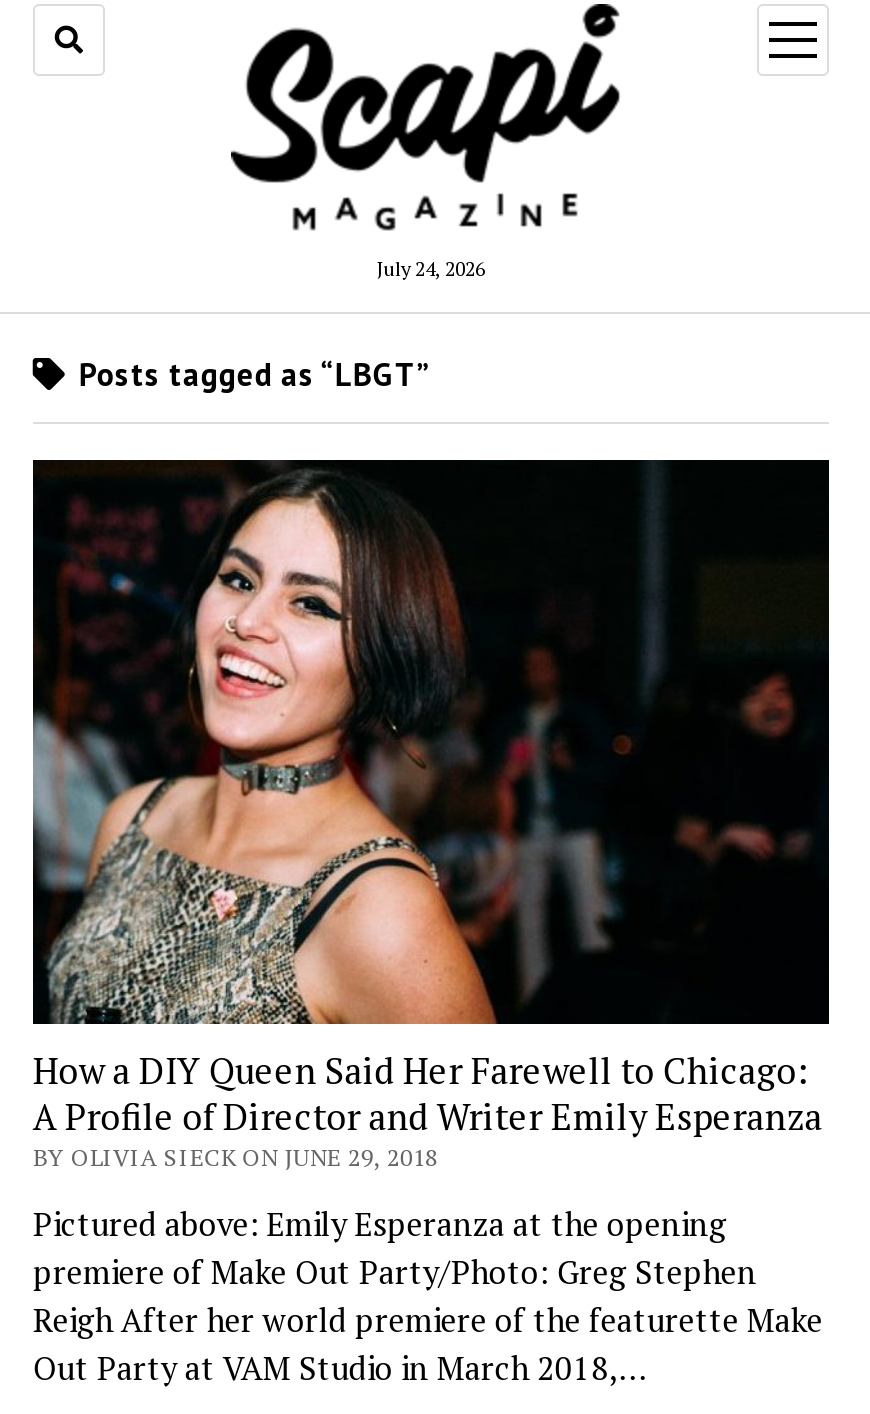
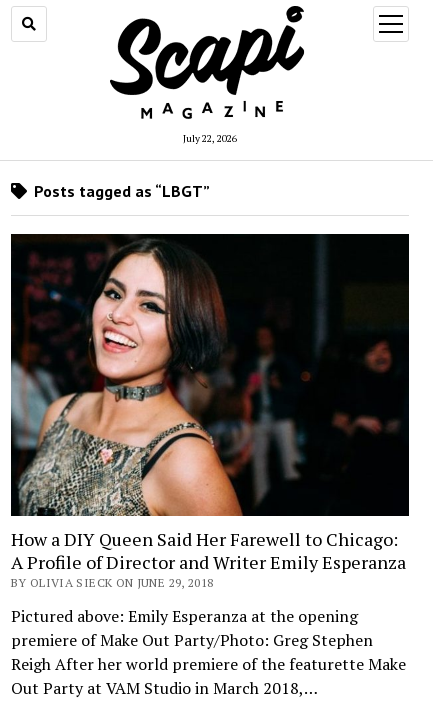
- July 24, 2026
+ July 22, 2026
